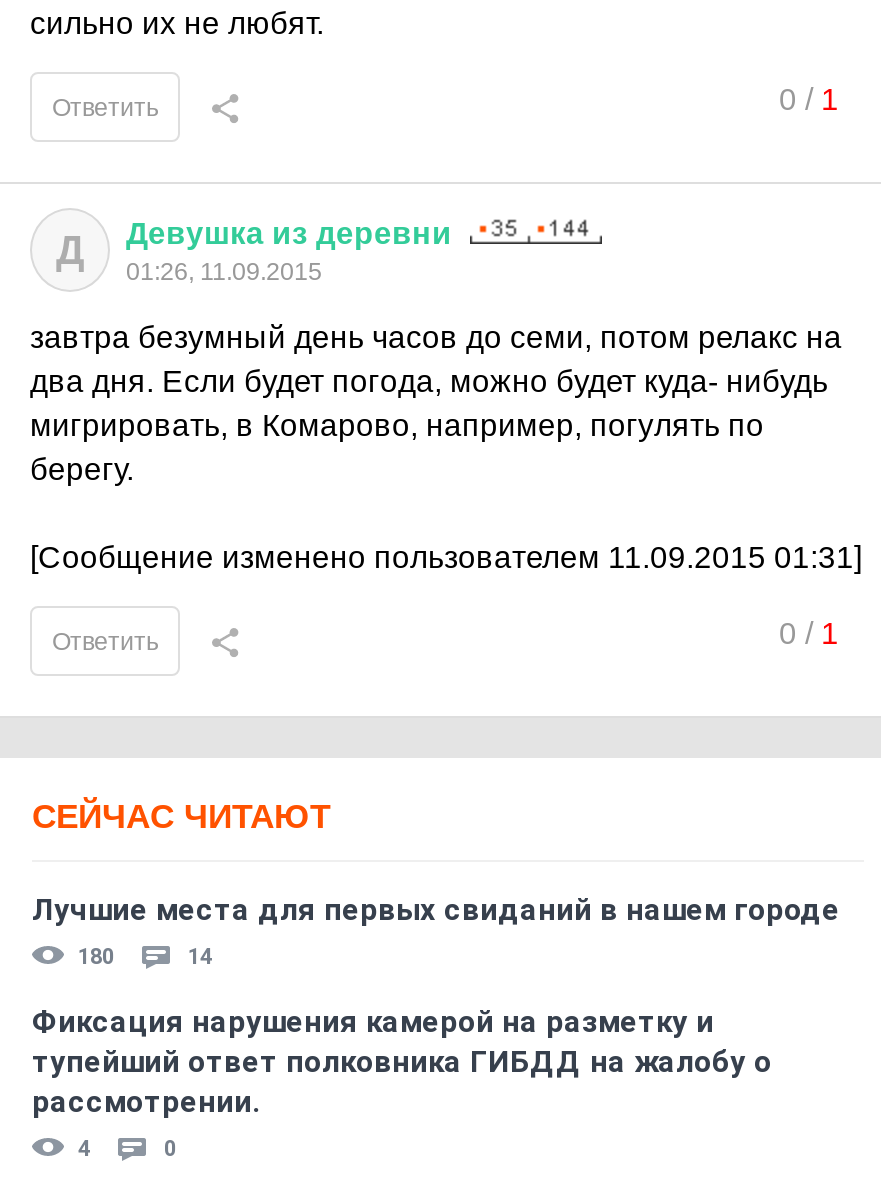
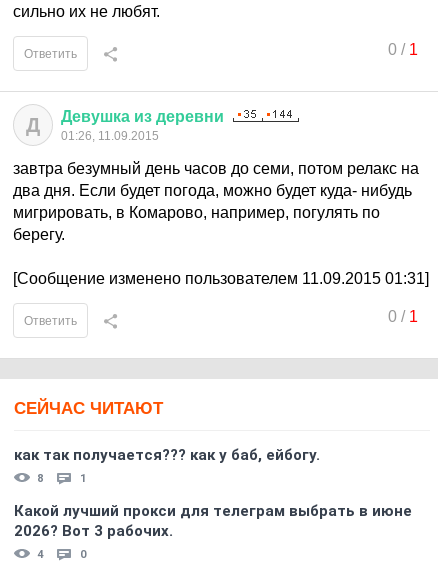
- Лучшие места для первых свиданий в нашем городе
- 180
- 14
+ как так получается??? как у баб, ейбогу.
+ 8
+ 1

- Фиксация нарушения камерой на разметку и
- тупейший ответ полковника ГИБДД на жалобу о
- рассмотрении.
+ Какой лучший прокси для телеграм выбрать в июне
+ 2026? Вот 3 рабочих.
